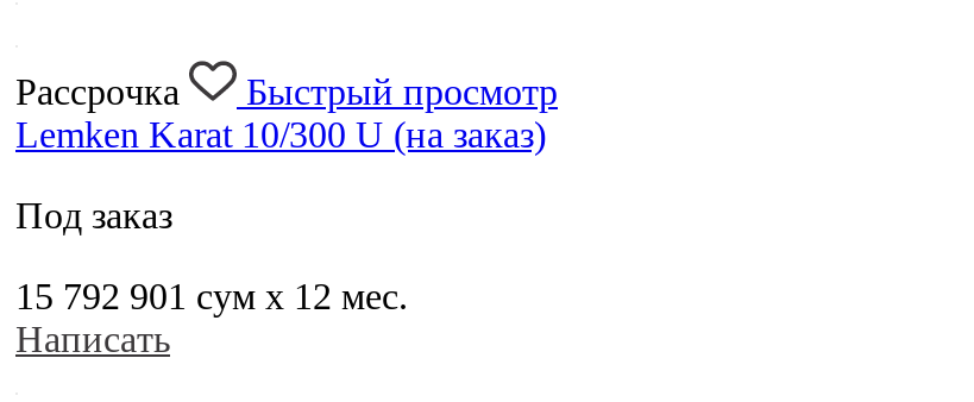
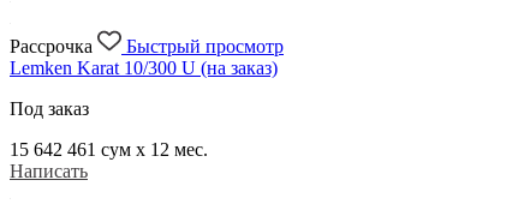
- 15 792 901 сум x 12 мес.
+ 15 642 461 сум x 12 мес.
